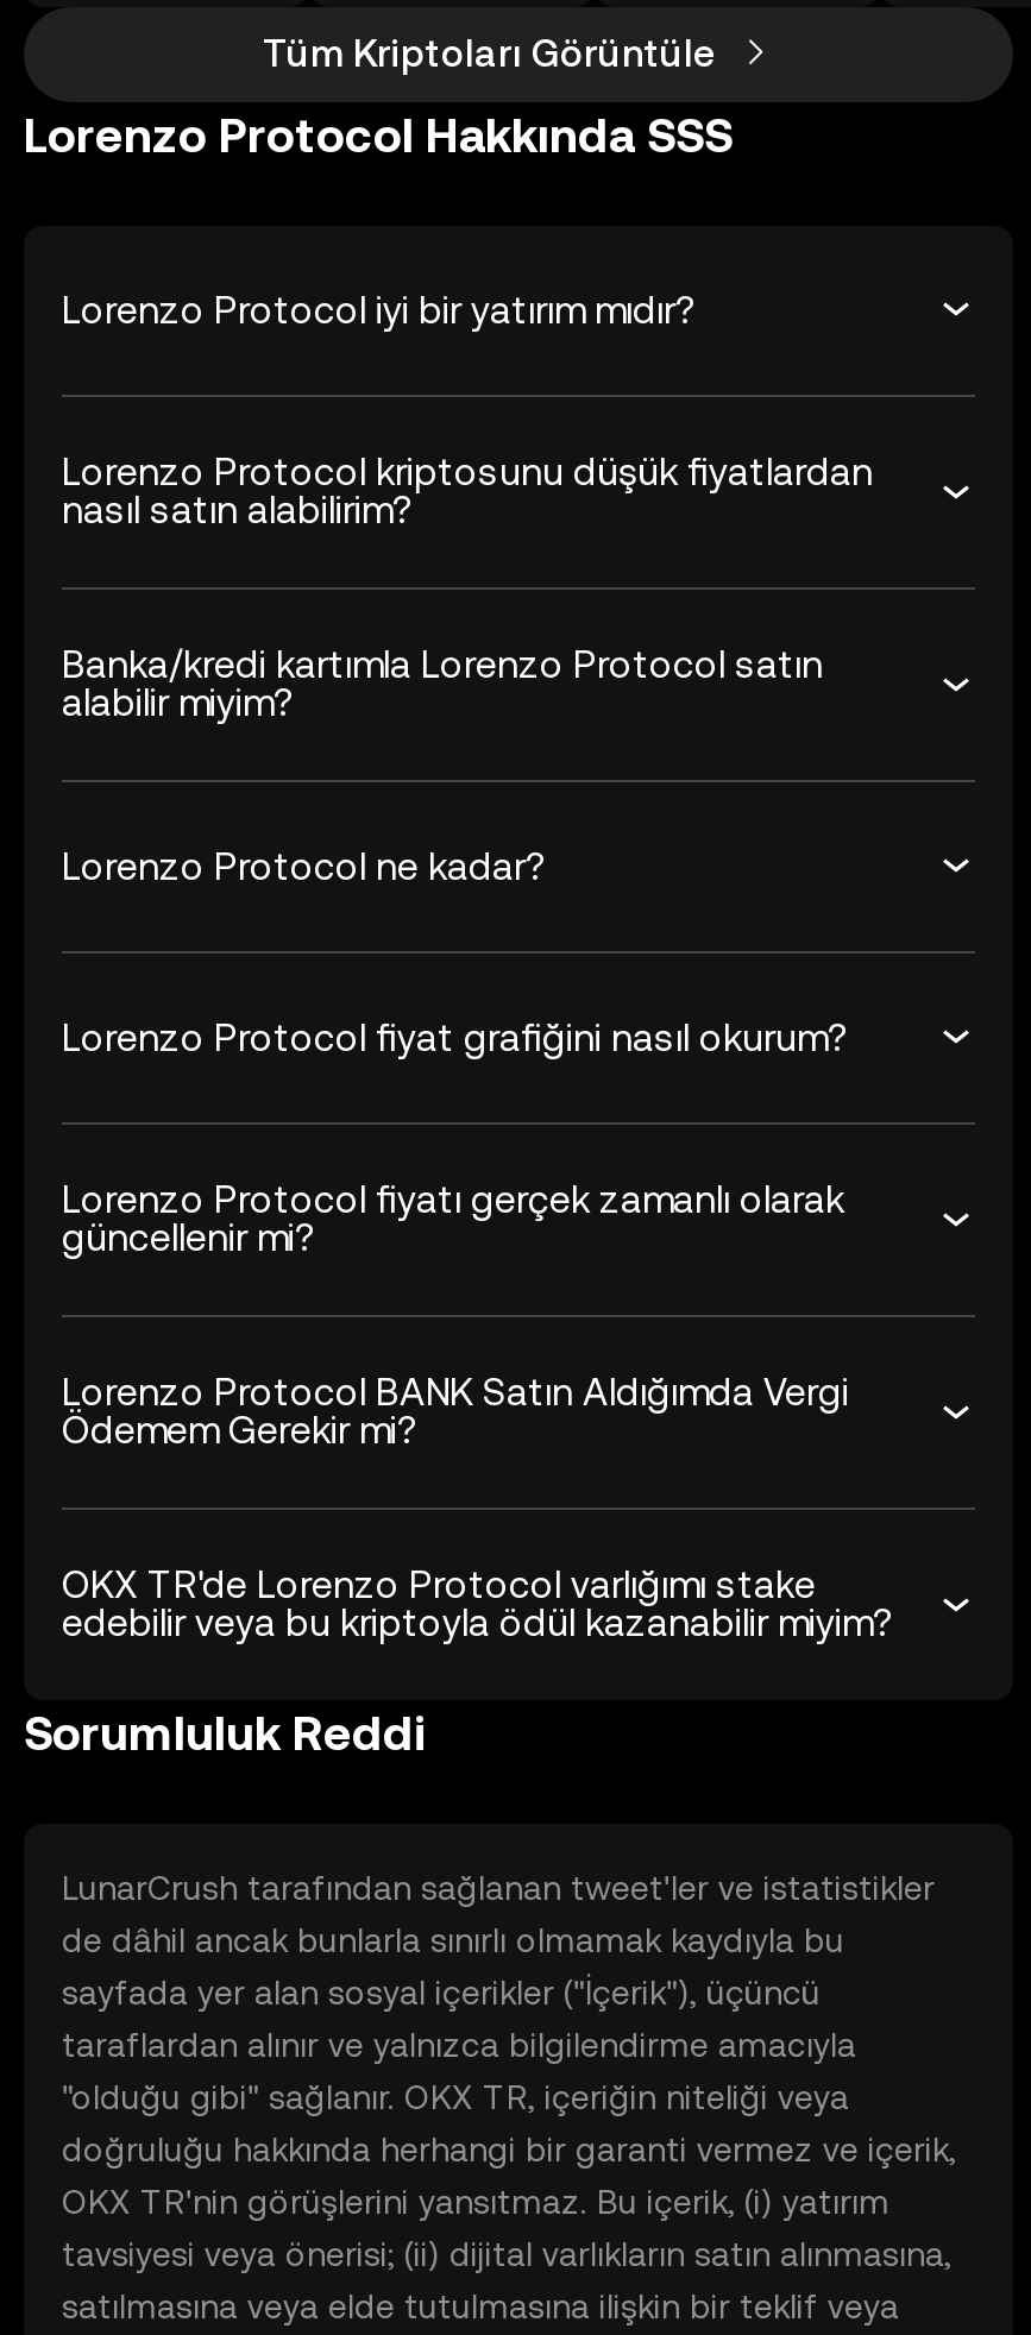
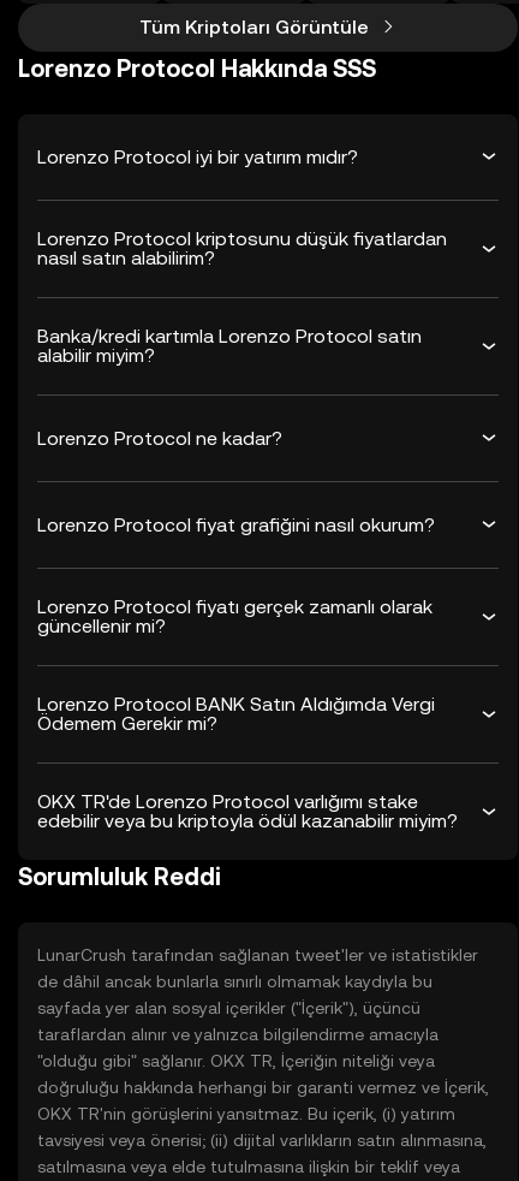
- "olduğu gibi" sağlanır. OKX TR, içeriğin niteliği veya
+ "olduğu gibi" sağlanır. OKX TR, İçeriğin niteliği veya

- doğruluğu hakkında herhangi bir garanti vermez ve içerik,
+ doğruluğu hakkında herhangi bir garanti vermez ve İçerik,
